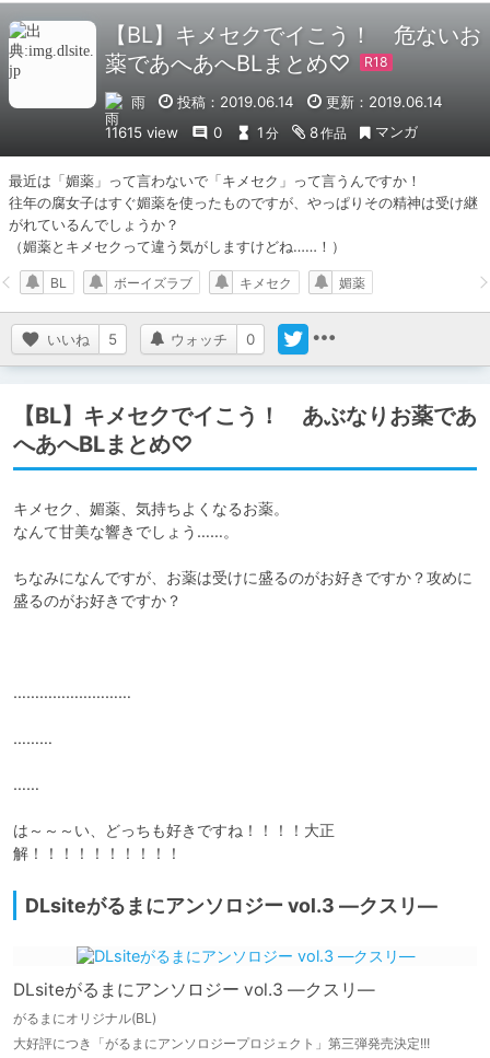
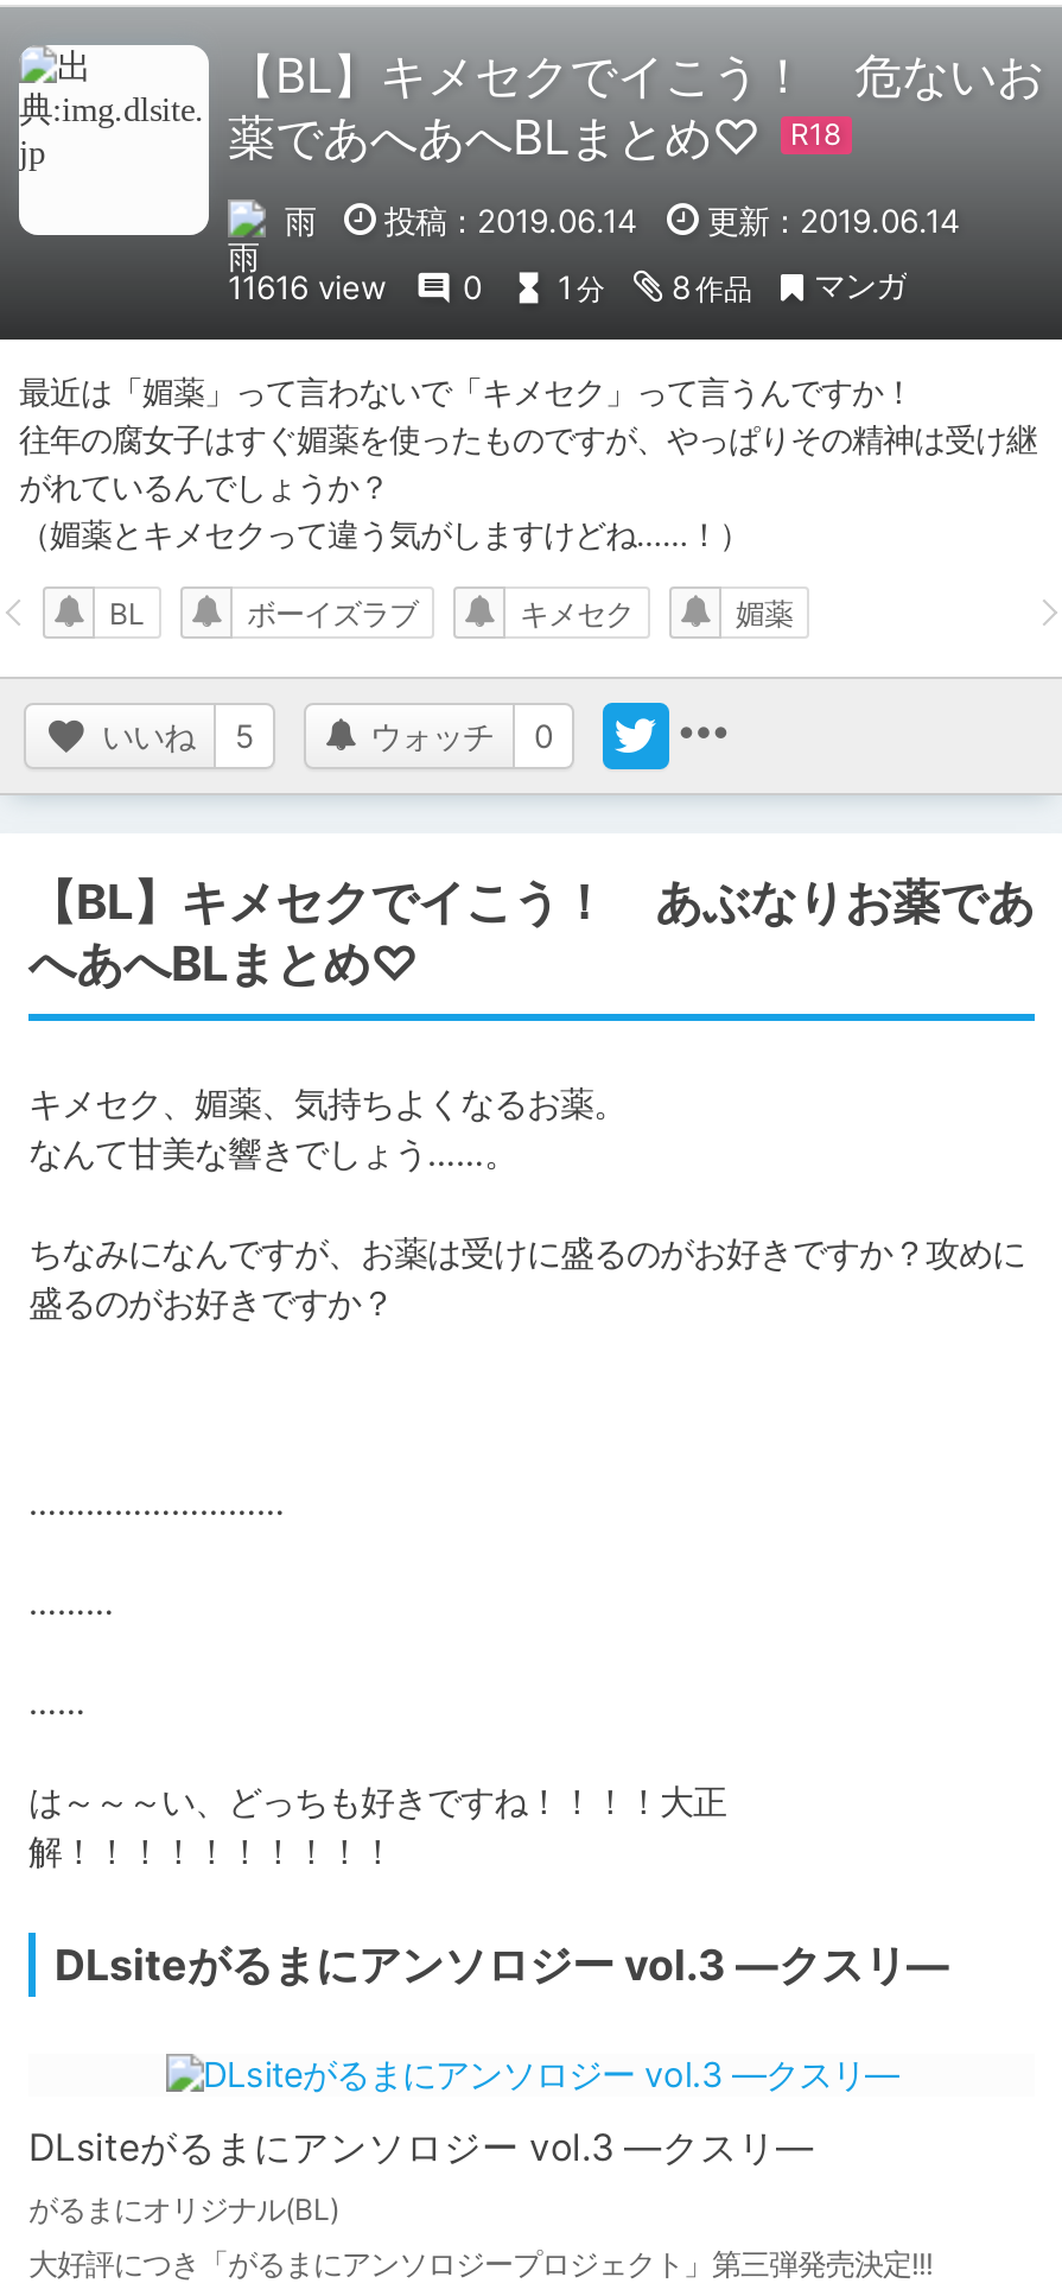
- 11615 view 0 1 分 8 作品 マンガ
+ 11616 view 0 1 分 8 作品 マンガ
